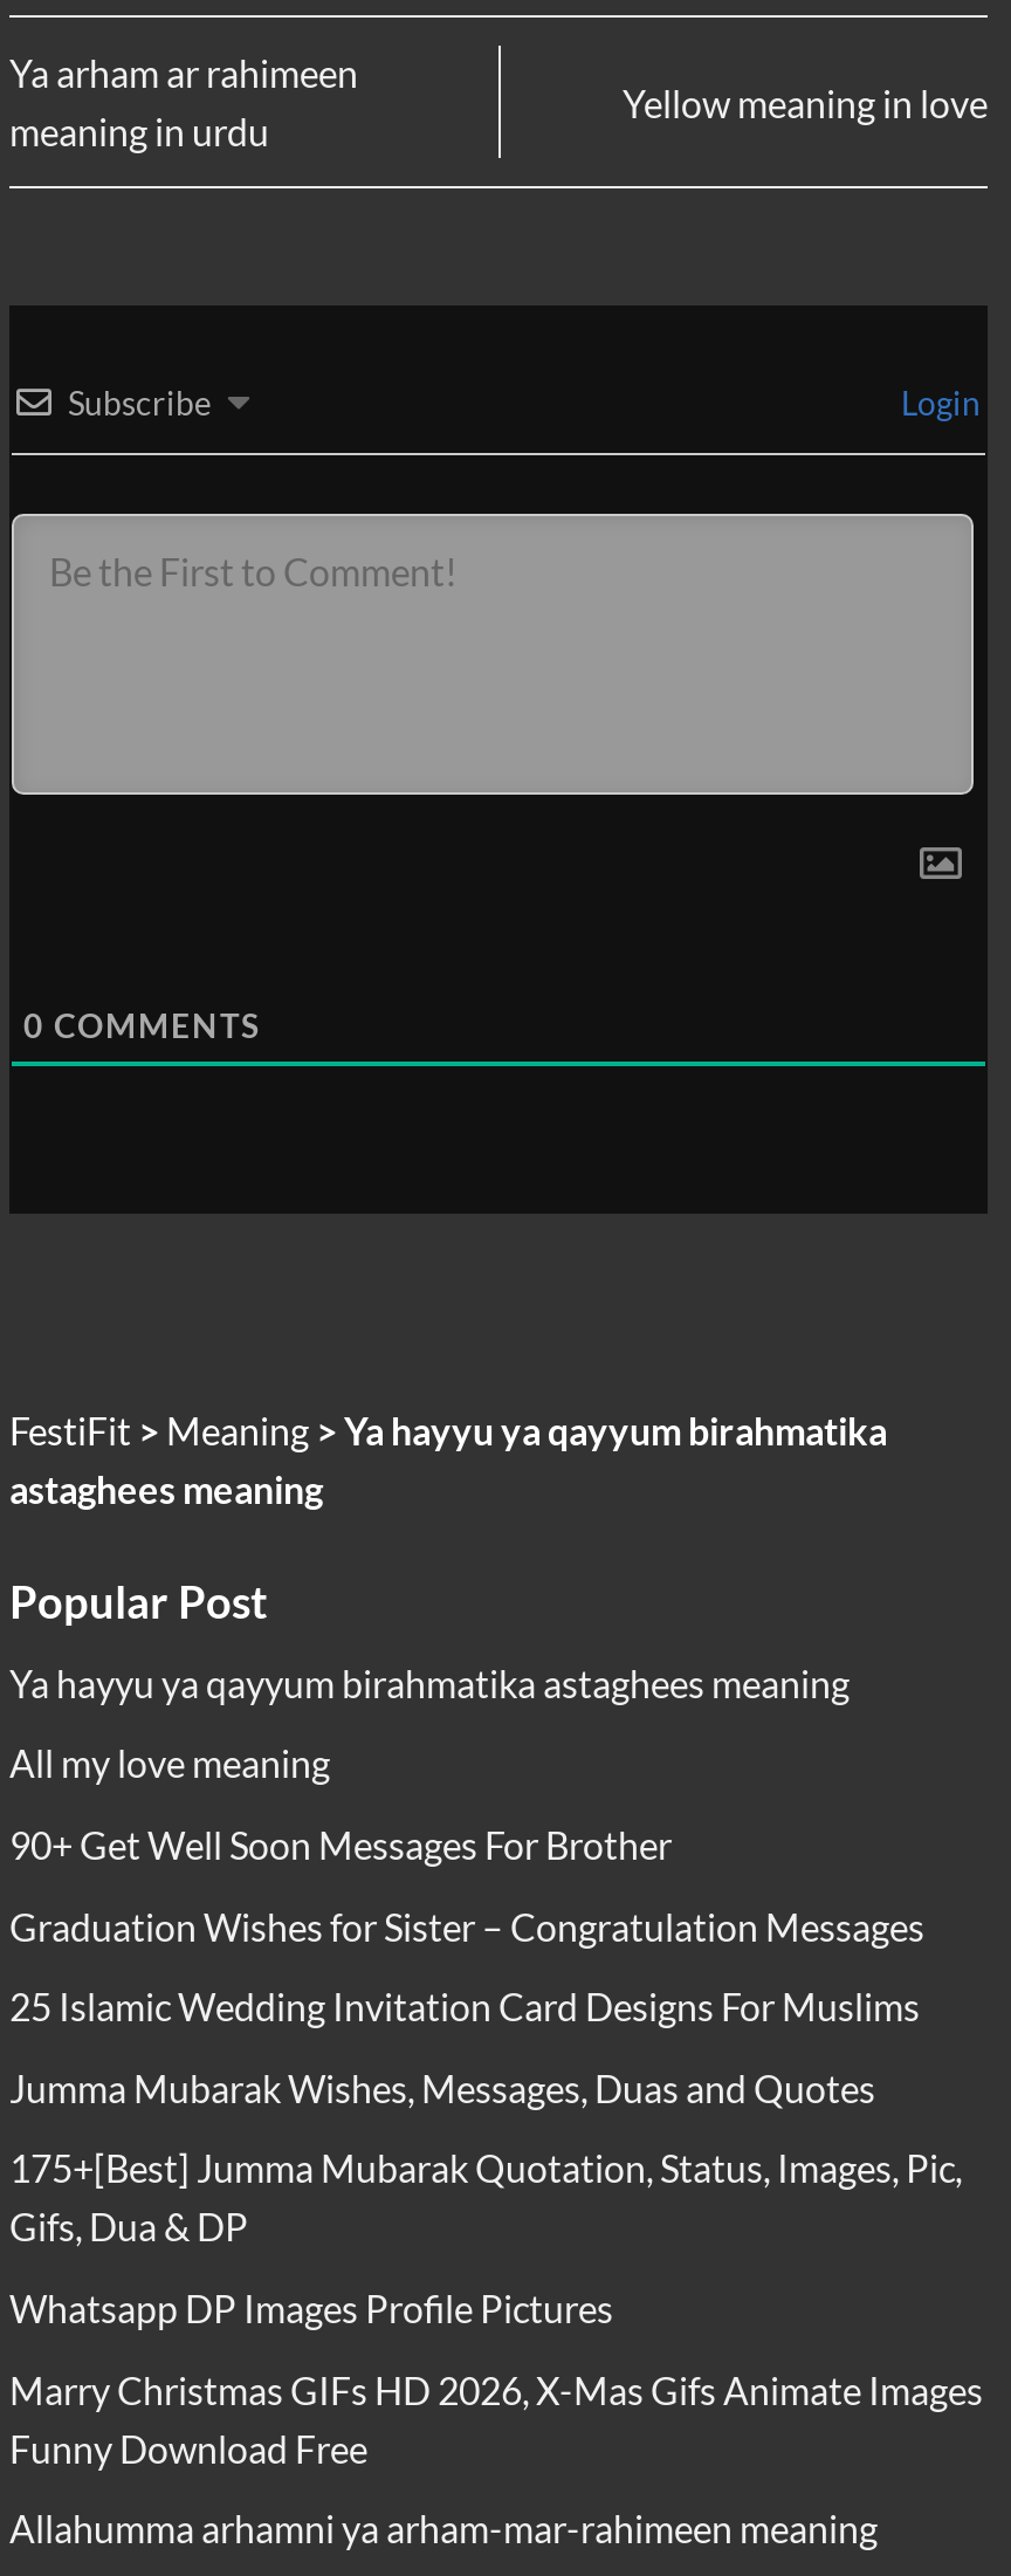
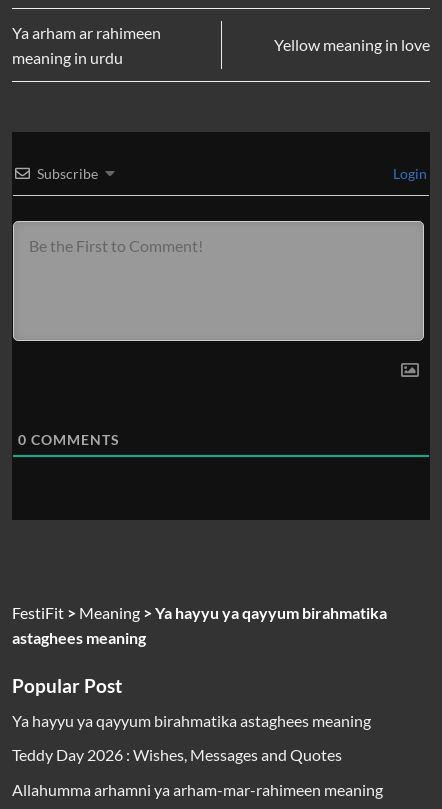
- All my love meaning
- 90+ Get Well Soon Messages For Brother
- Graduation Wishes for Sister – Congratulation Messages
- 25 Islamic Wedding Invitation Card Designs For Muslims
- Jumma Mubarak Wishes, Messages, Duas and Quotes
- 175+[Best] Jumma Mubarak Quotation, Status, Images, Pic,
- Gifs, Dua & DP
- Whatsapp DP Images Profile Pictures
- Marry Christmas GIFs HD 2026, X-Mas Gifs Animate Images
- Funny Download Free
+ Teddy Day 2026 : Wishes, Messages and Quotes
